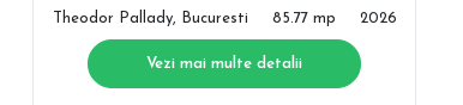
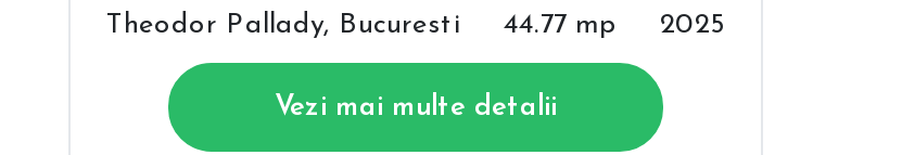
- 85.77 mp
+ 44.77 mp

- 2026
+ 2025
